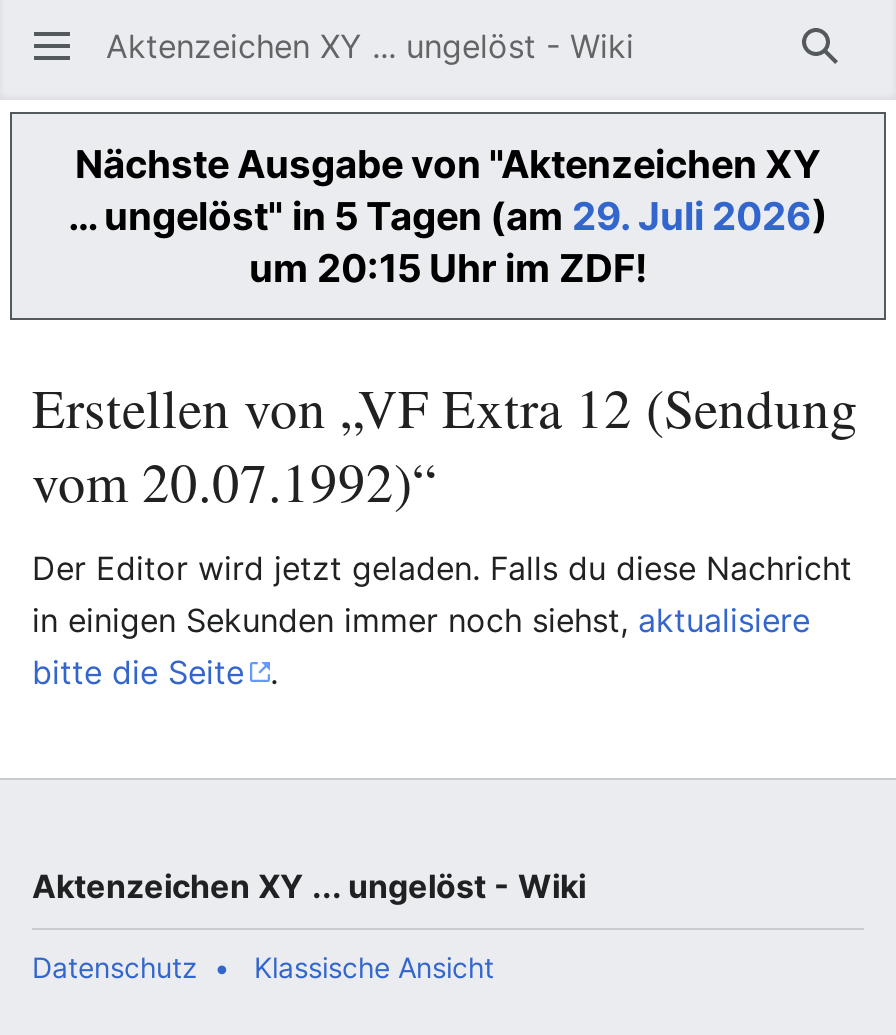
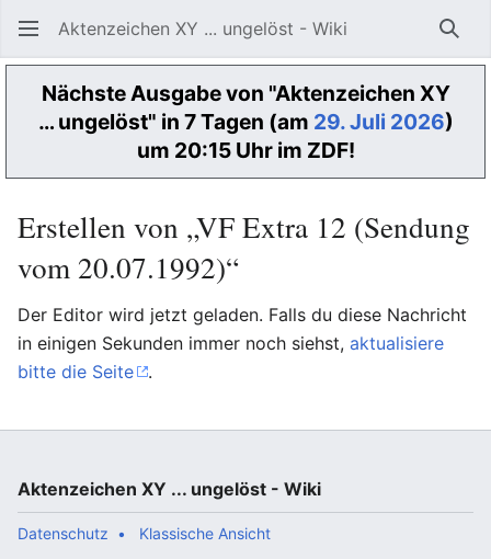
- … ungelöst" in 5 Tagen (am 29. Juli 2026)
+ … ungelöst" in 7 Tagen (am 29. Juli 2026)
